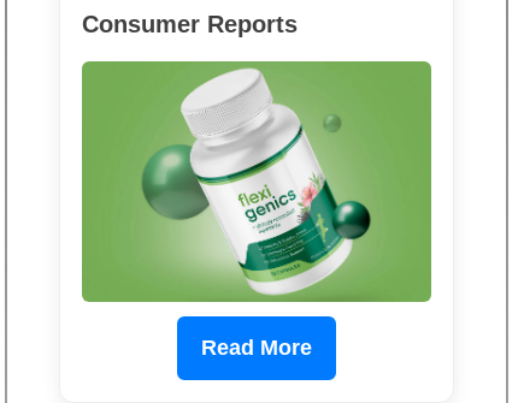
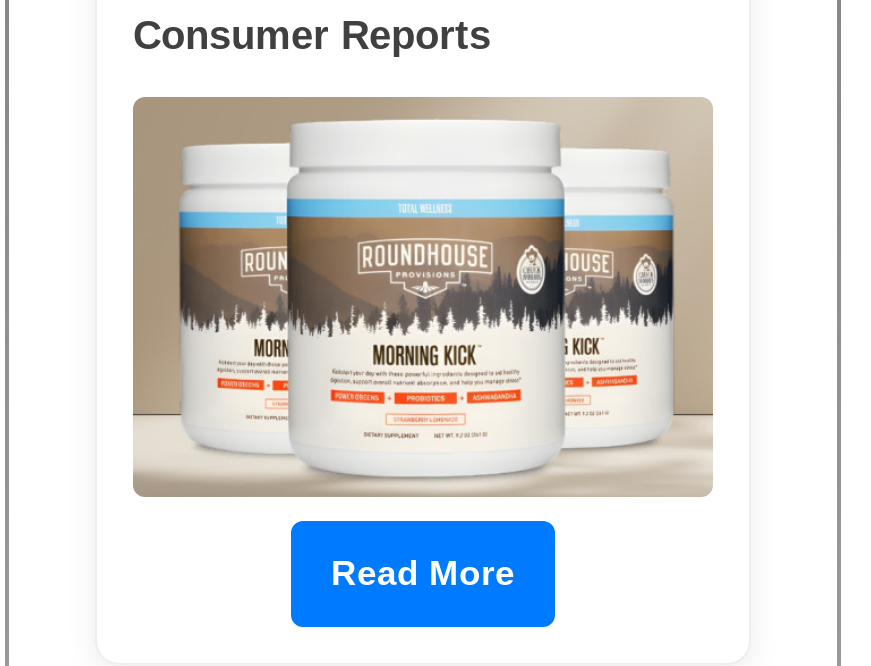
- [image]
+ [image]
